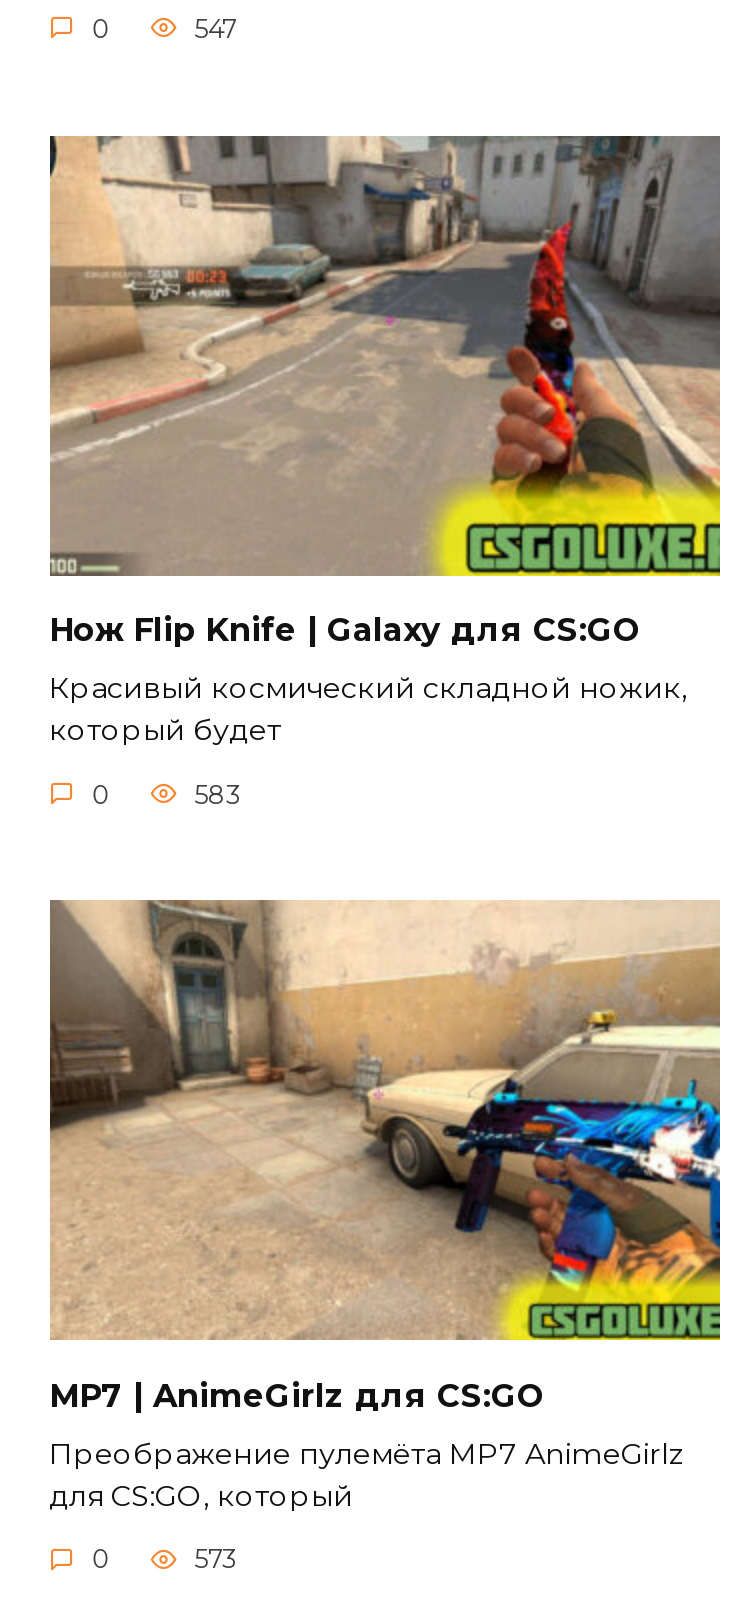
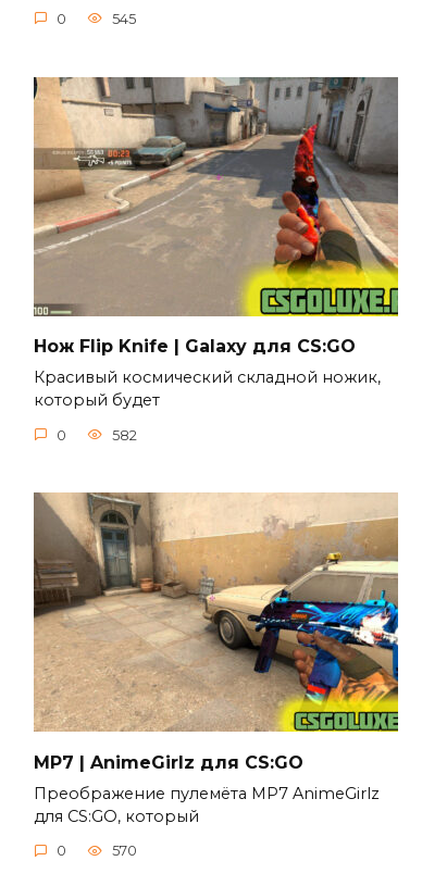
- 547
+ 545

- 583
+ 582

- 573
+ 570
